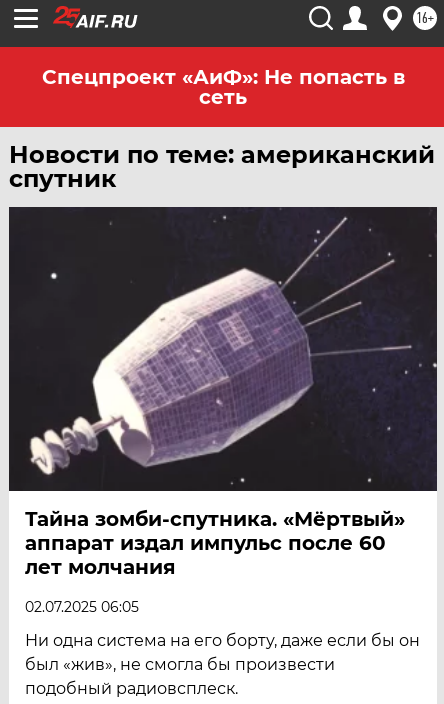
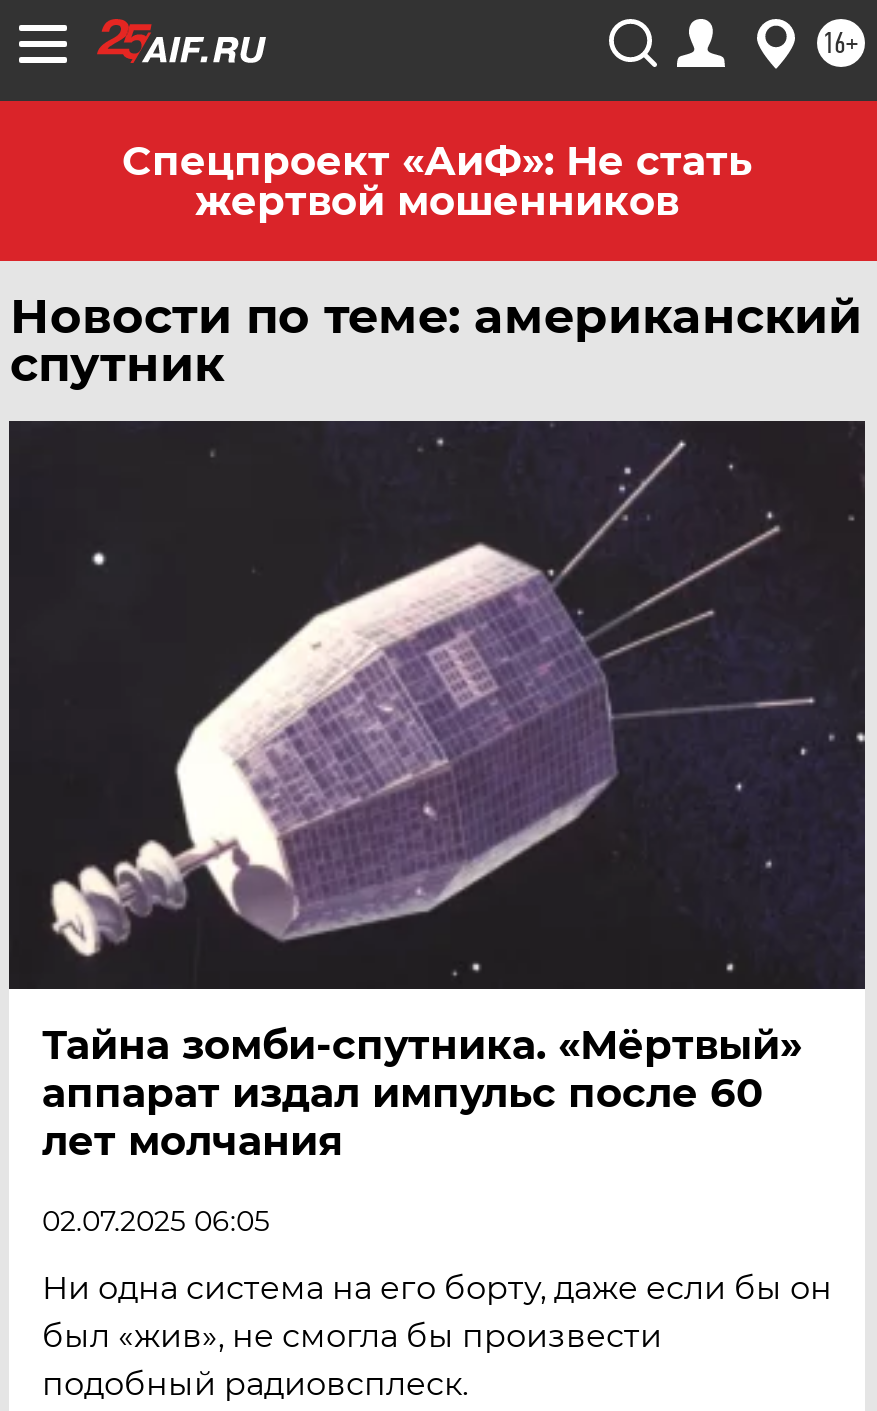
- Спецпроект «АиФ»: Не попасть в
- сеть
+ Спецпроект «АиФ»: Не стать
+ жертвой мошенников
